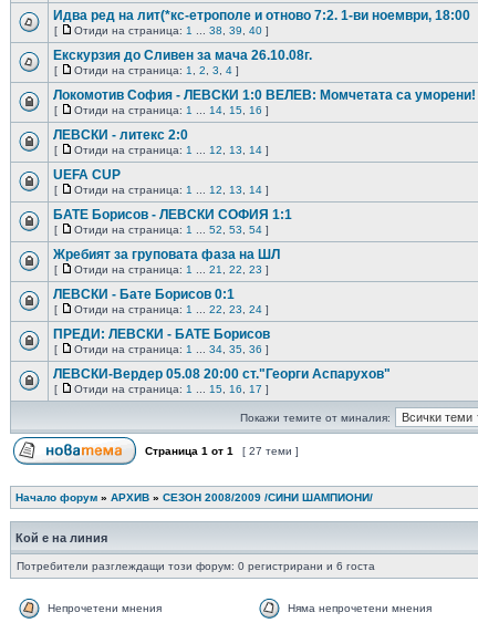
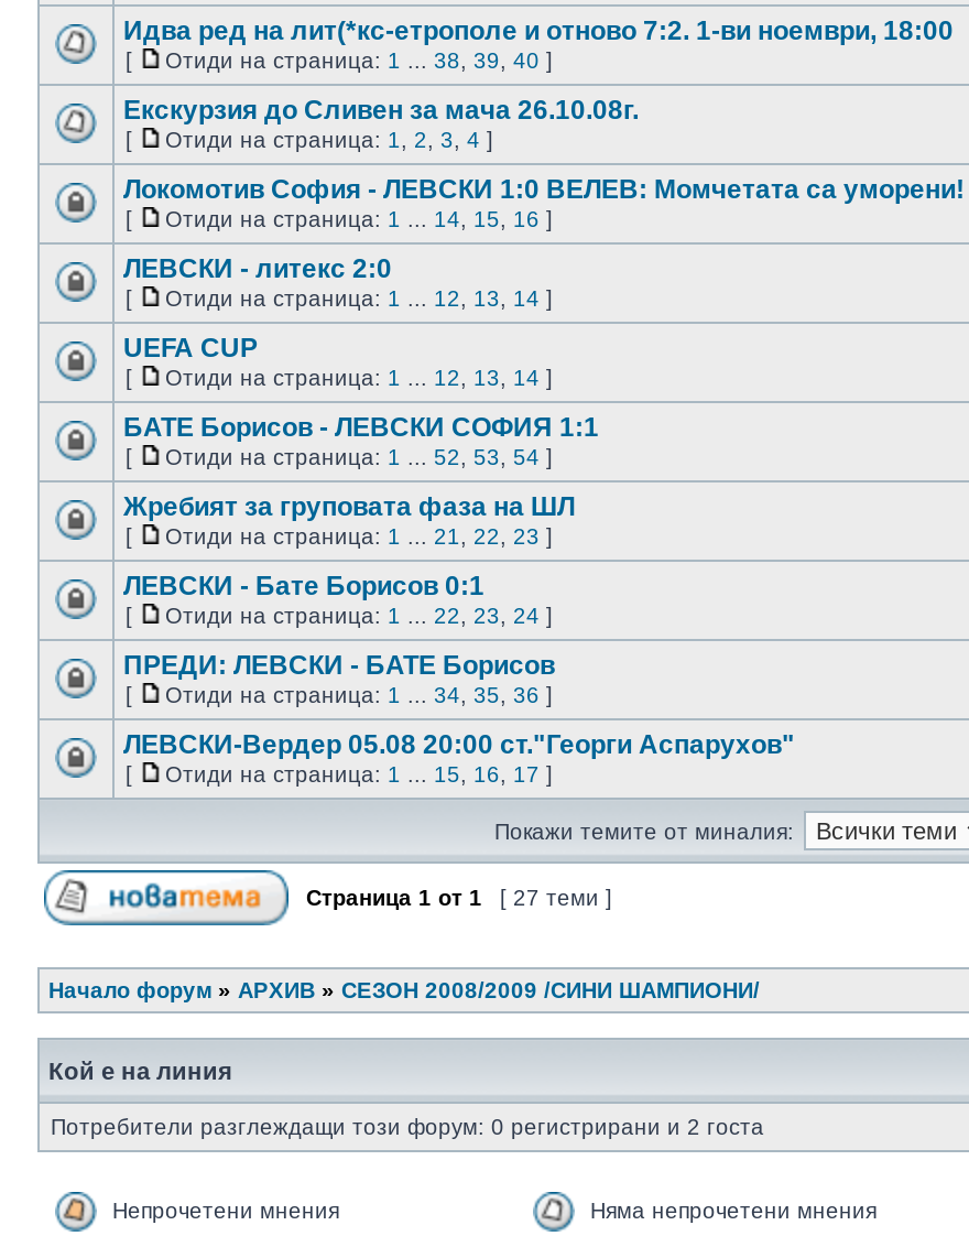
- Потребители разглеждащи този форум: 0 регистрирани и 6 госта
+ Потребители разглеждащи този форум: 0 регистрирани и 2 госта
